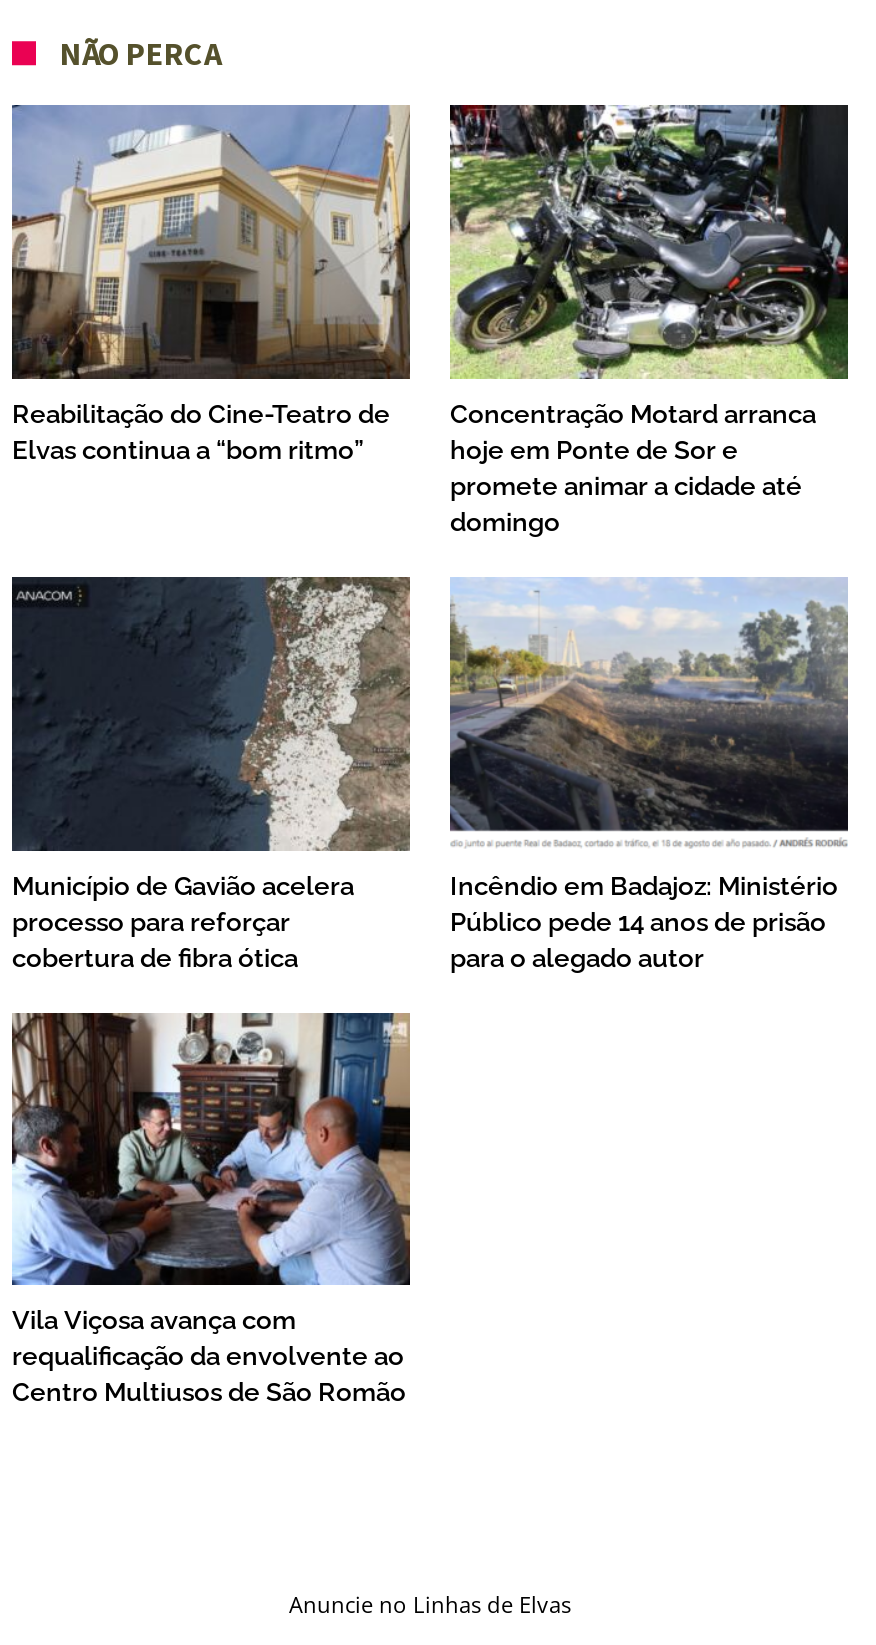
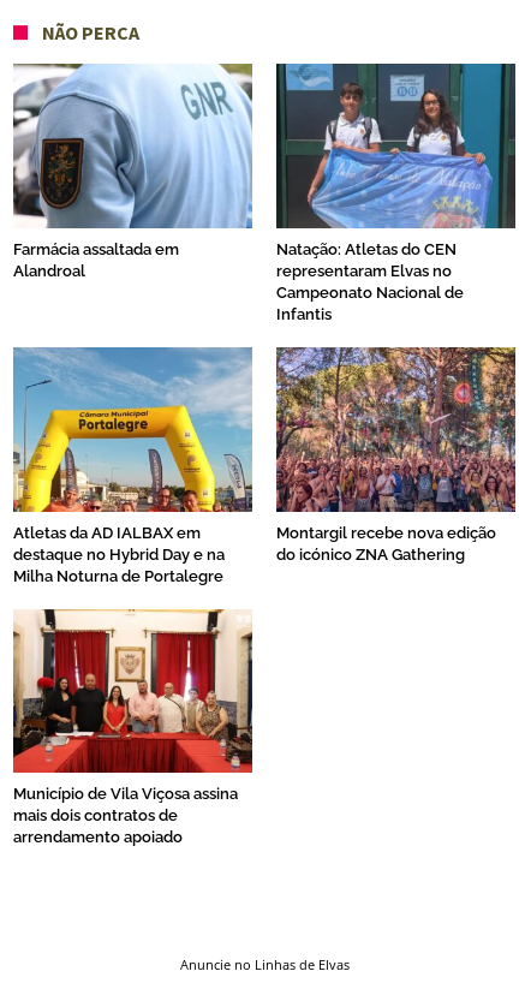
- [image]
- Reabilitação do Cine-Teatro de
- Elvas continua a “bom ritmo”
+ [image]
+ Farmácia assaltada em
+ Alandroal

- [image]
- Concentração Motard arranca
- hoje em Ponte de Sor e
- promete animar a cidade até
- domingo
+ [image]
+ Natação: Atletas do CEN
+ representaram Elvas no
+ Campeonato Nacional de
+ Infantis

- [image]
- Município de Gavião acelera
- processo para reforçar
- cobertura de fibra ótica
+ [image]
+ Atletas da AD IALBAX em
+ destaque no Hybrid Day e na
+ Milha Noturna de Portalegre

- [image]
- Incêndio em Badajoz: Ministério
- Público pede 14 anos de prisão
- para o alegado autor
+ [image]
+ Montargil recebe nova edição
+ do icónico ZNA Gathering

- [image]
- Vila Viçosa avança com
- requalificação da envolvente ao
- Centro Multiusos de São Romão
+ [image]
+ Município de Vila Viçosa assina
+ mais dois contratos de
+ arrendamento apoiado
